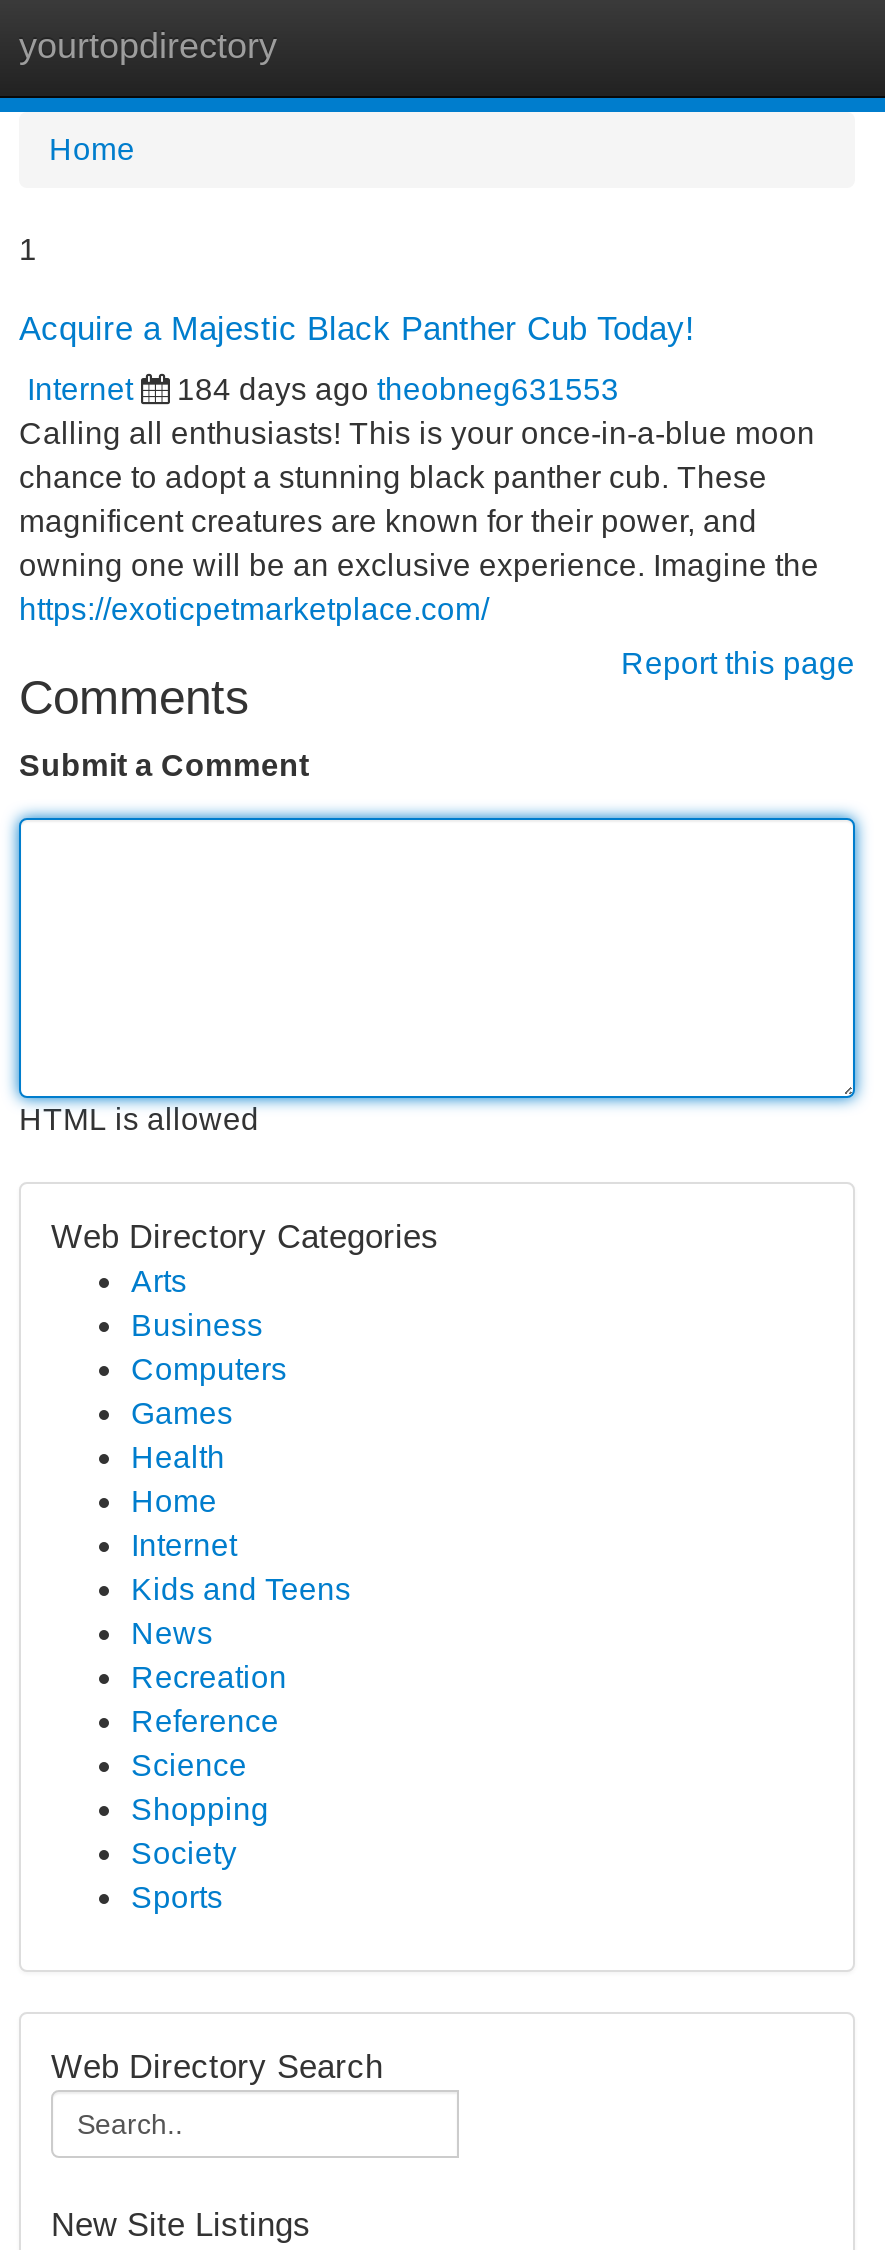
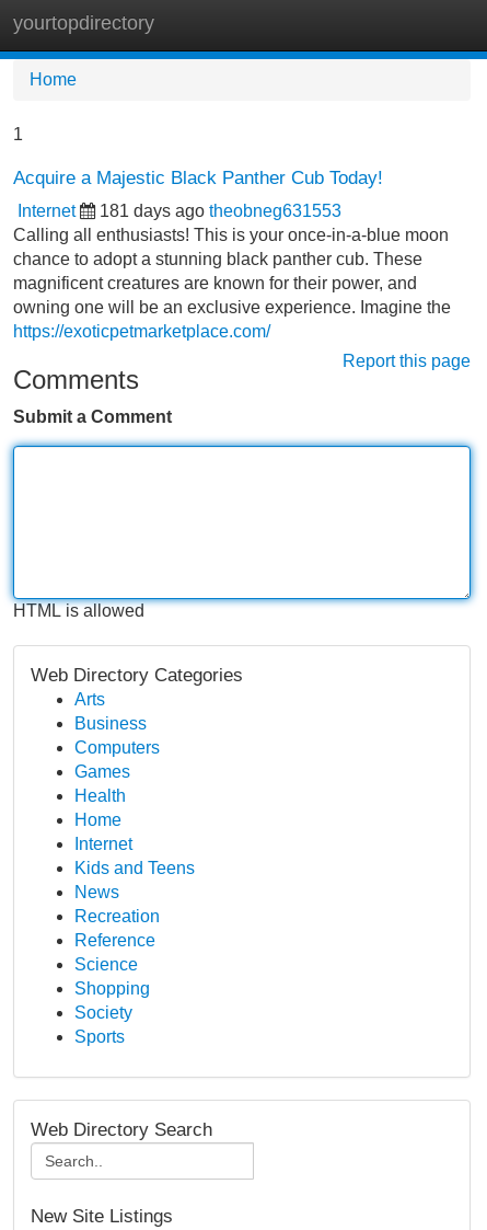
- 184 days ago theobneg631553
+ 181 days ago theobneg631553
